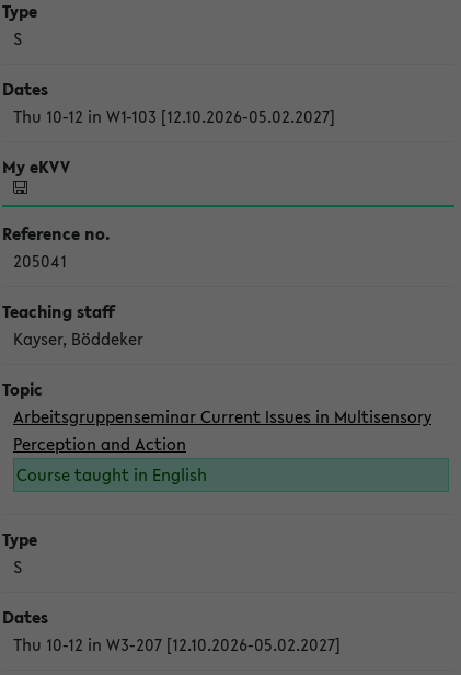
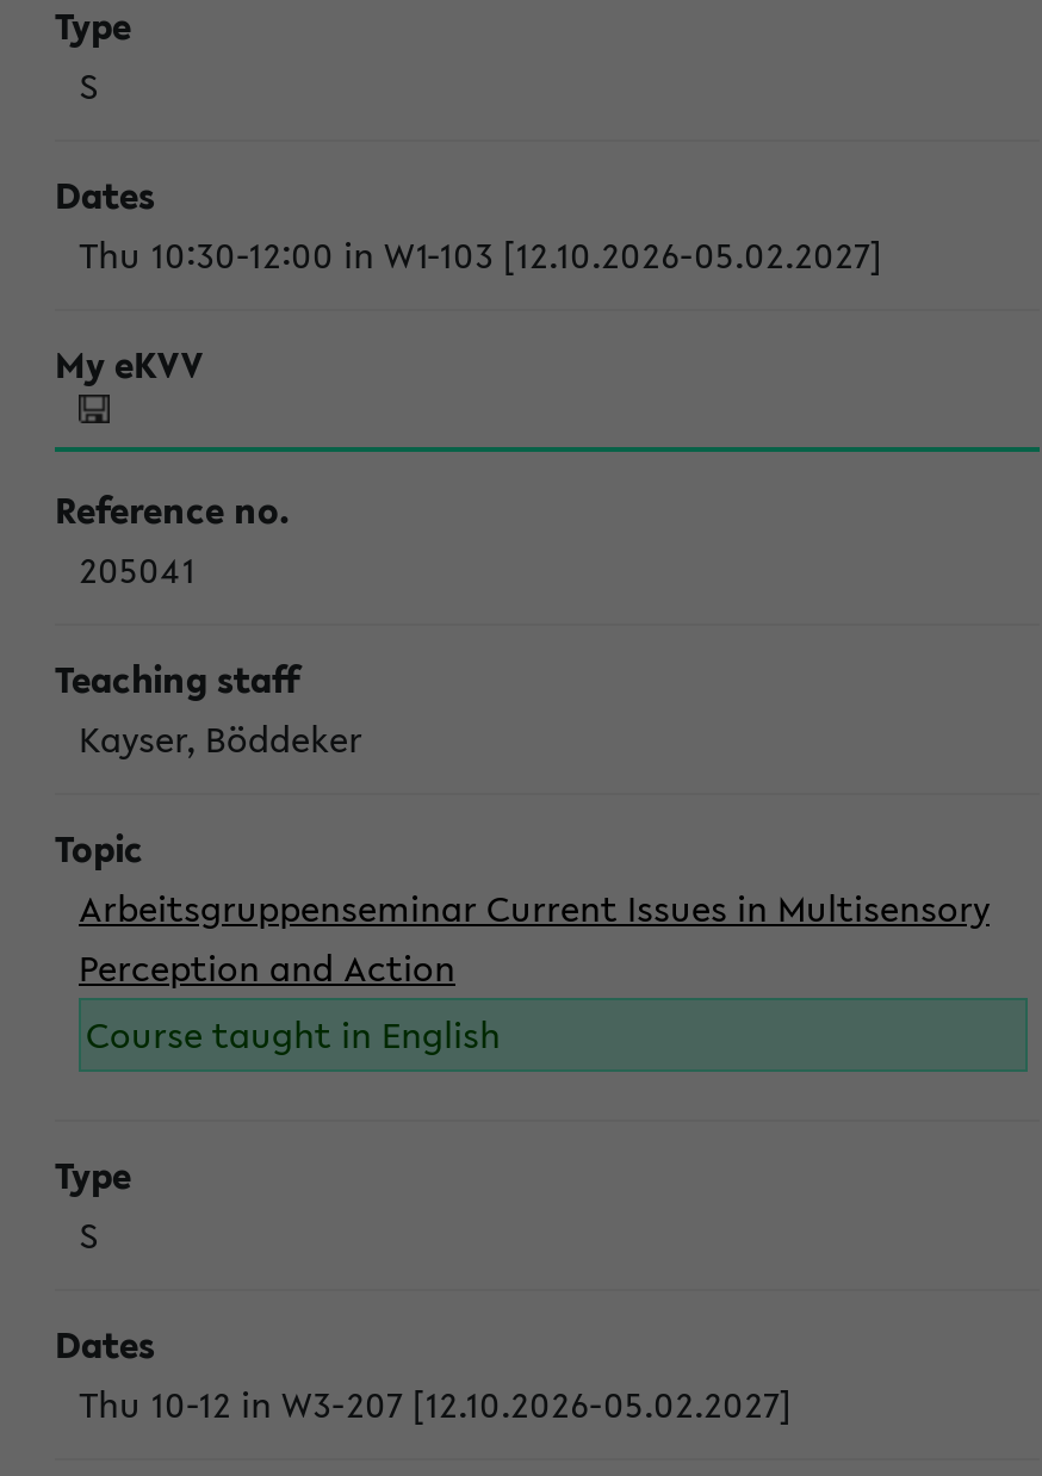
- Thu 10-12 in W1-103 [12.10.2026-05.02.2027]
+ Thu 10:30-12:00 in W1-103 [12.10.2026-05.02.2027]
